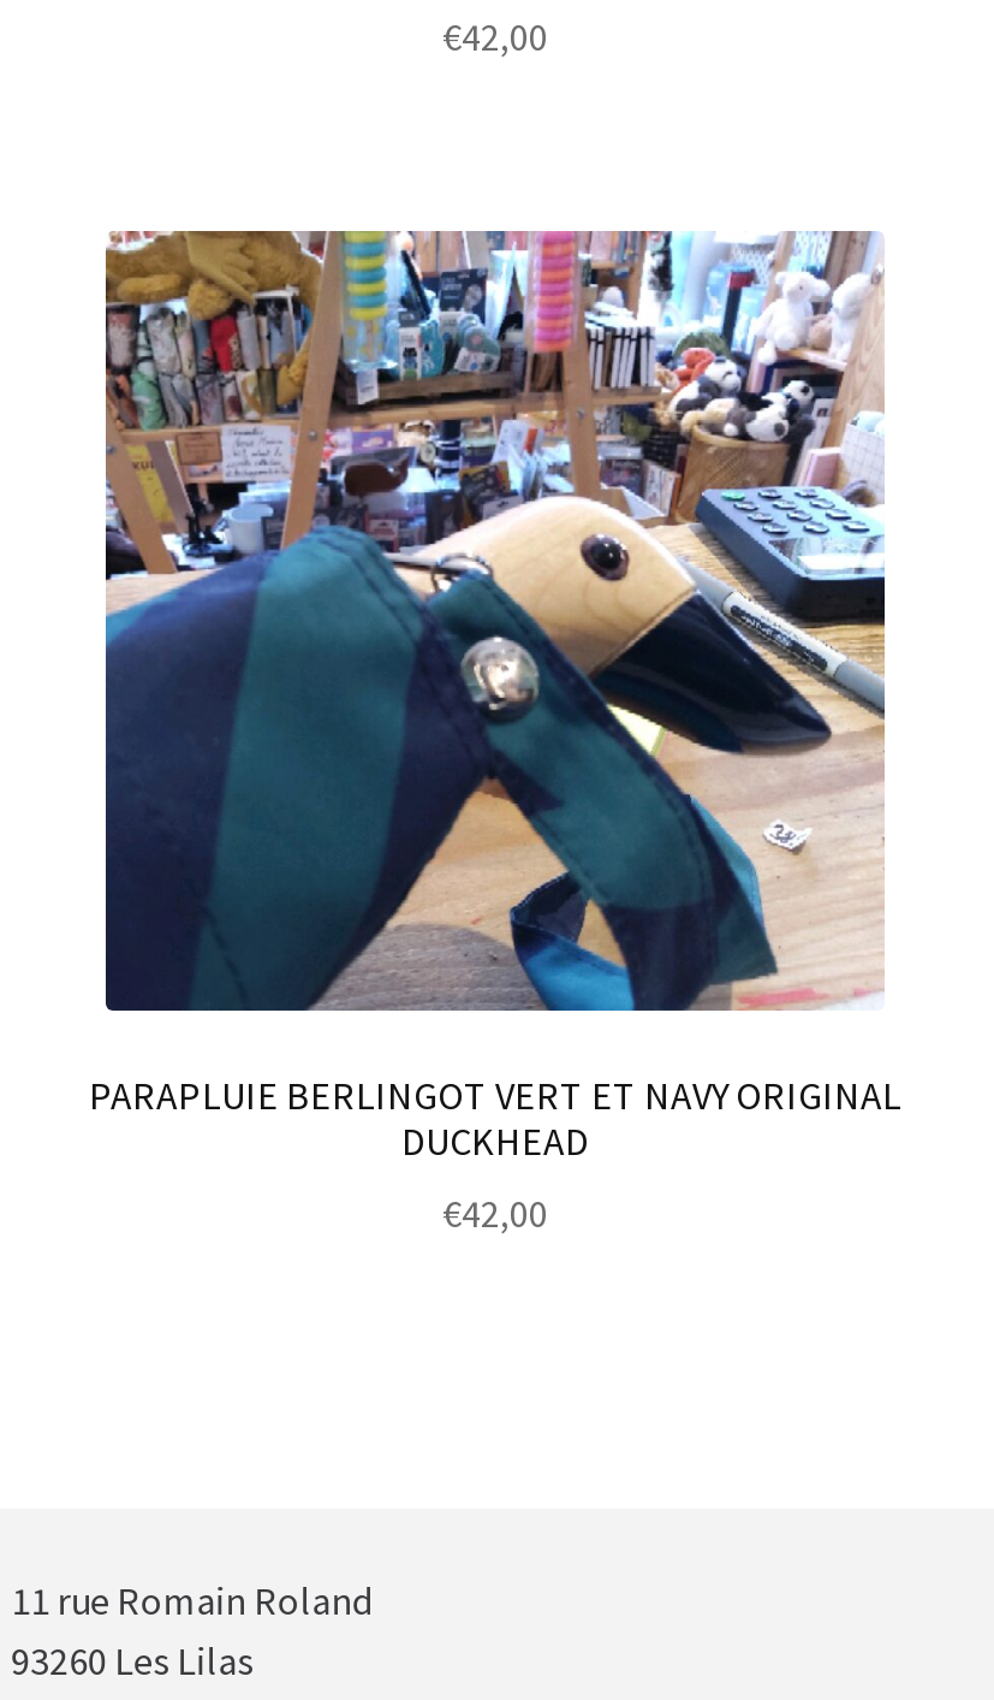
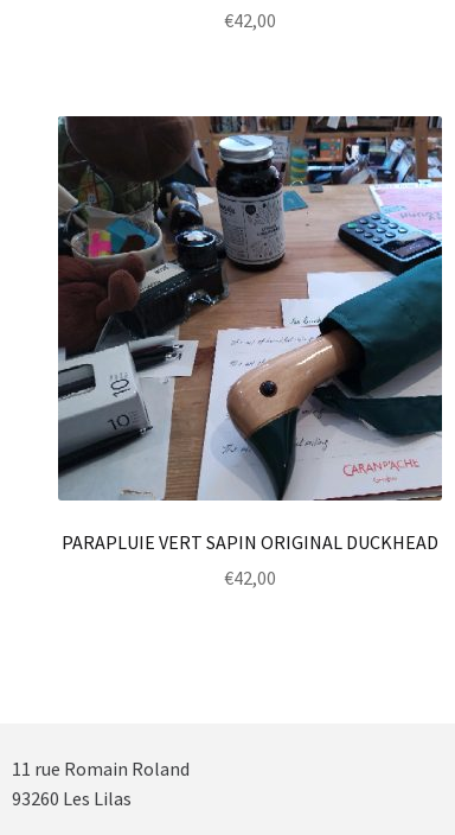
- [image]
- PARAPLUIE BERLINGOT VERT ET NAVY ORIGINAL
- DUCKHEAD
+ [image]
+ PARAPLUIE VERT SAPIN ORIGINAL DUCKHEAD
